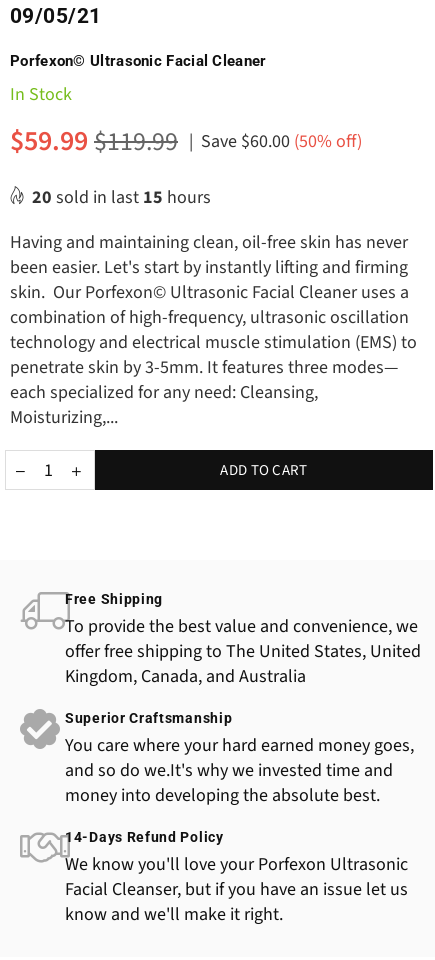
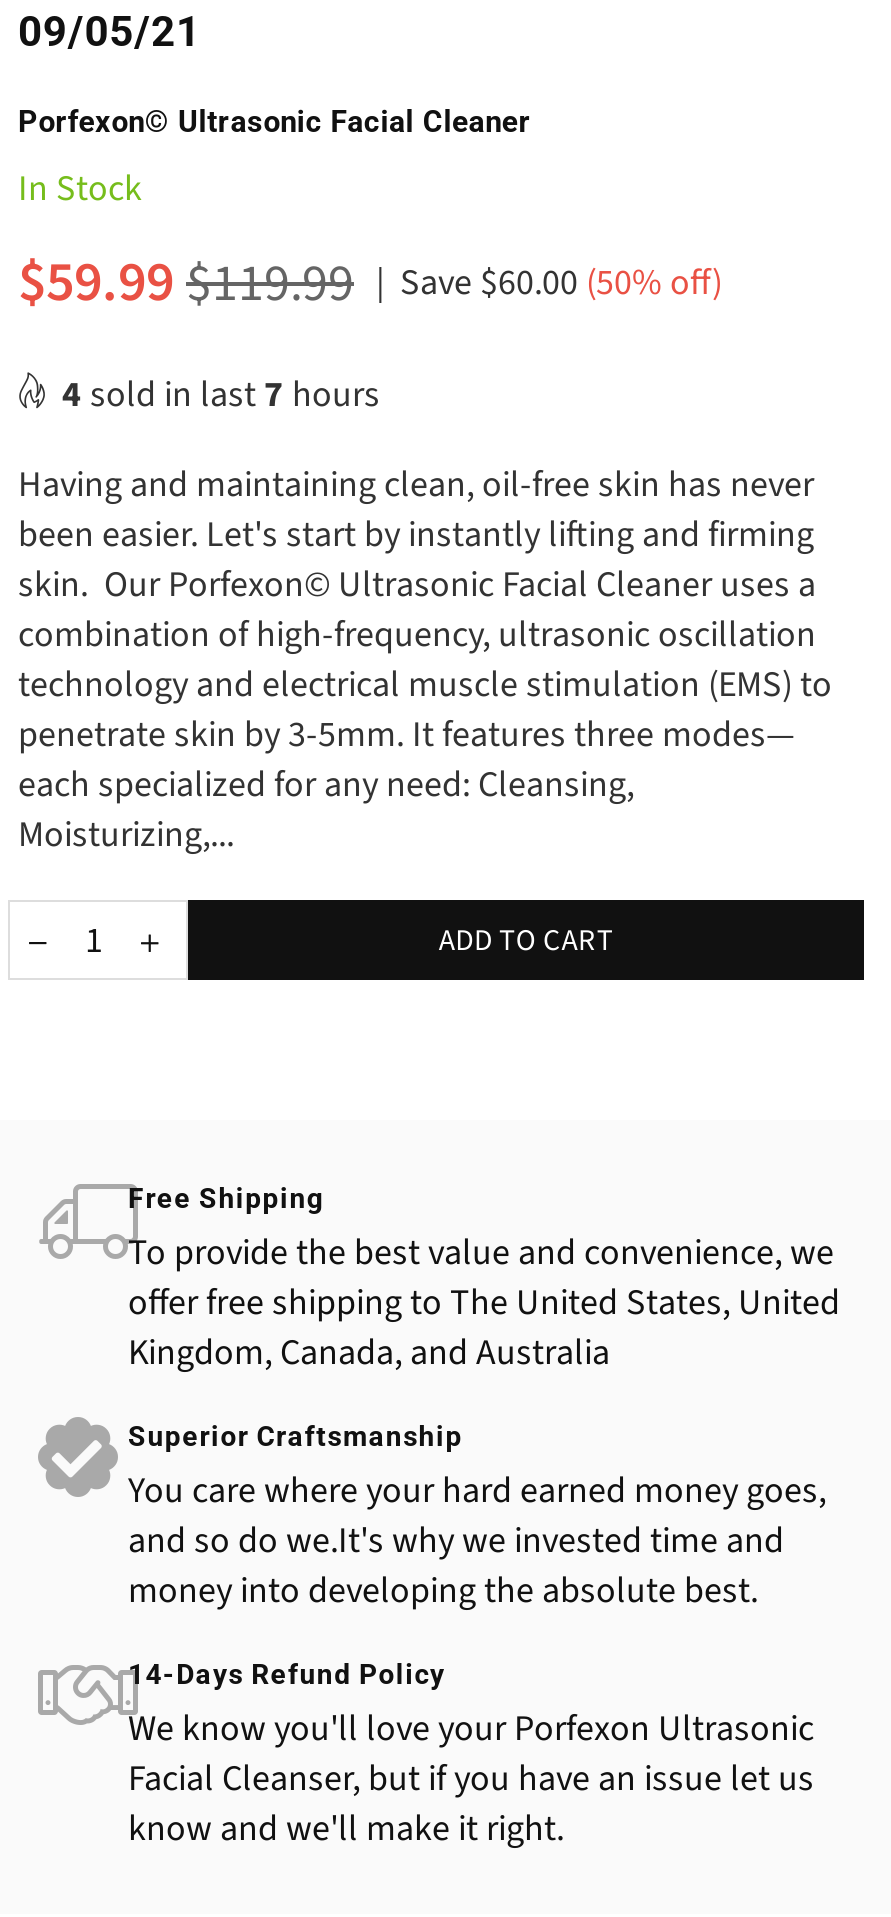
- 20 sold in last 15 hours
+ 4 sold in last 7 hours
